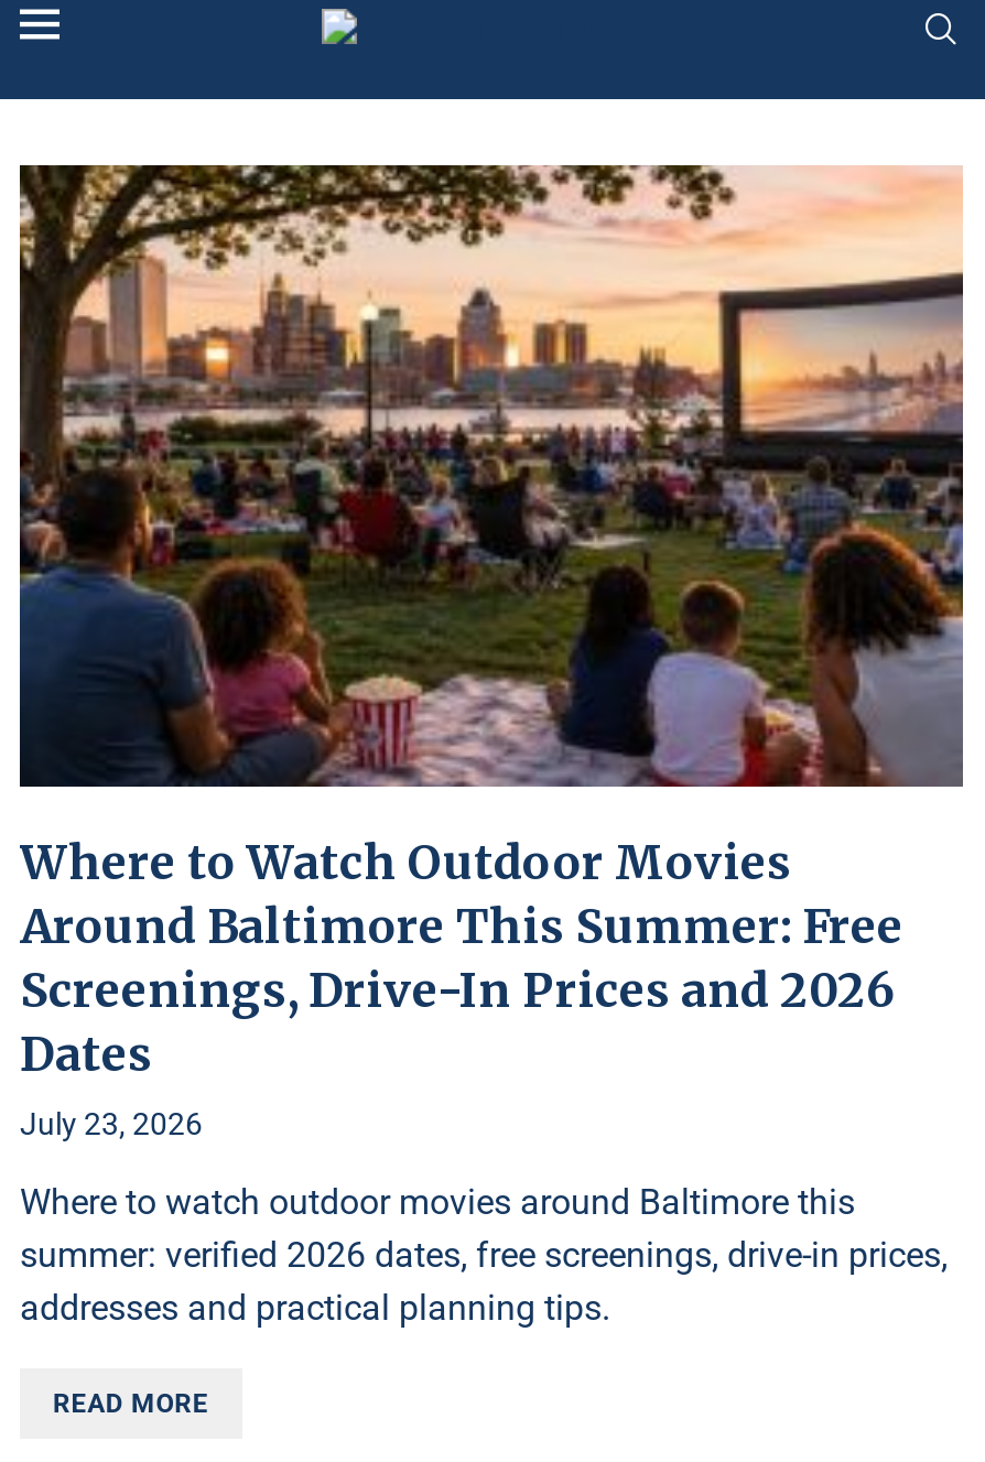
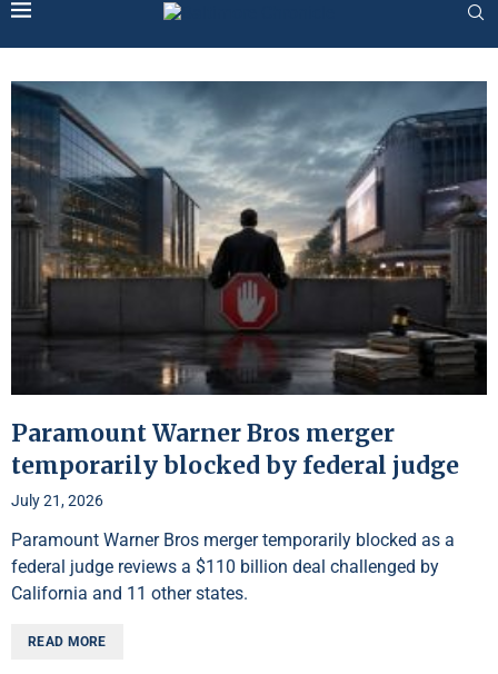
- [image]
- Where to Watch Outdoor Movies
- Around Baltimore This Summer: Free
- Screenings, Drive-In Prices and 2026
- Dates
- July 23, 2026
+ [image]
+ Paramount Warner Bros merger
+ temporarily blocked by federal judge
+ July 21, 2026

- Where to watch outdoor movies around Baltimore this
- summer: verified 2026 dates, free screenings, drive-in prices,
- addresses and practical planning tips.
+ Paramount Warner Bros merger temporarily blocked as a
+ federal judge reviews a $110 billion deal challenged by
+ California and 11 other states.
